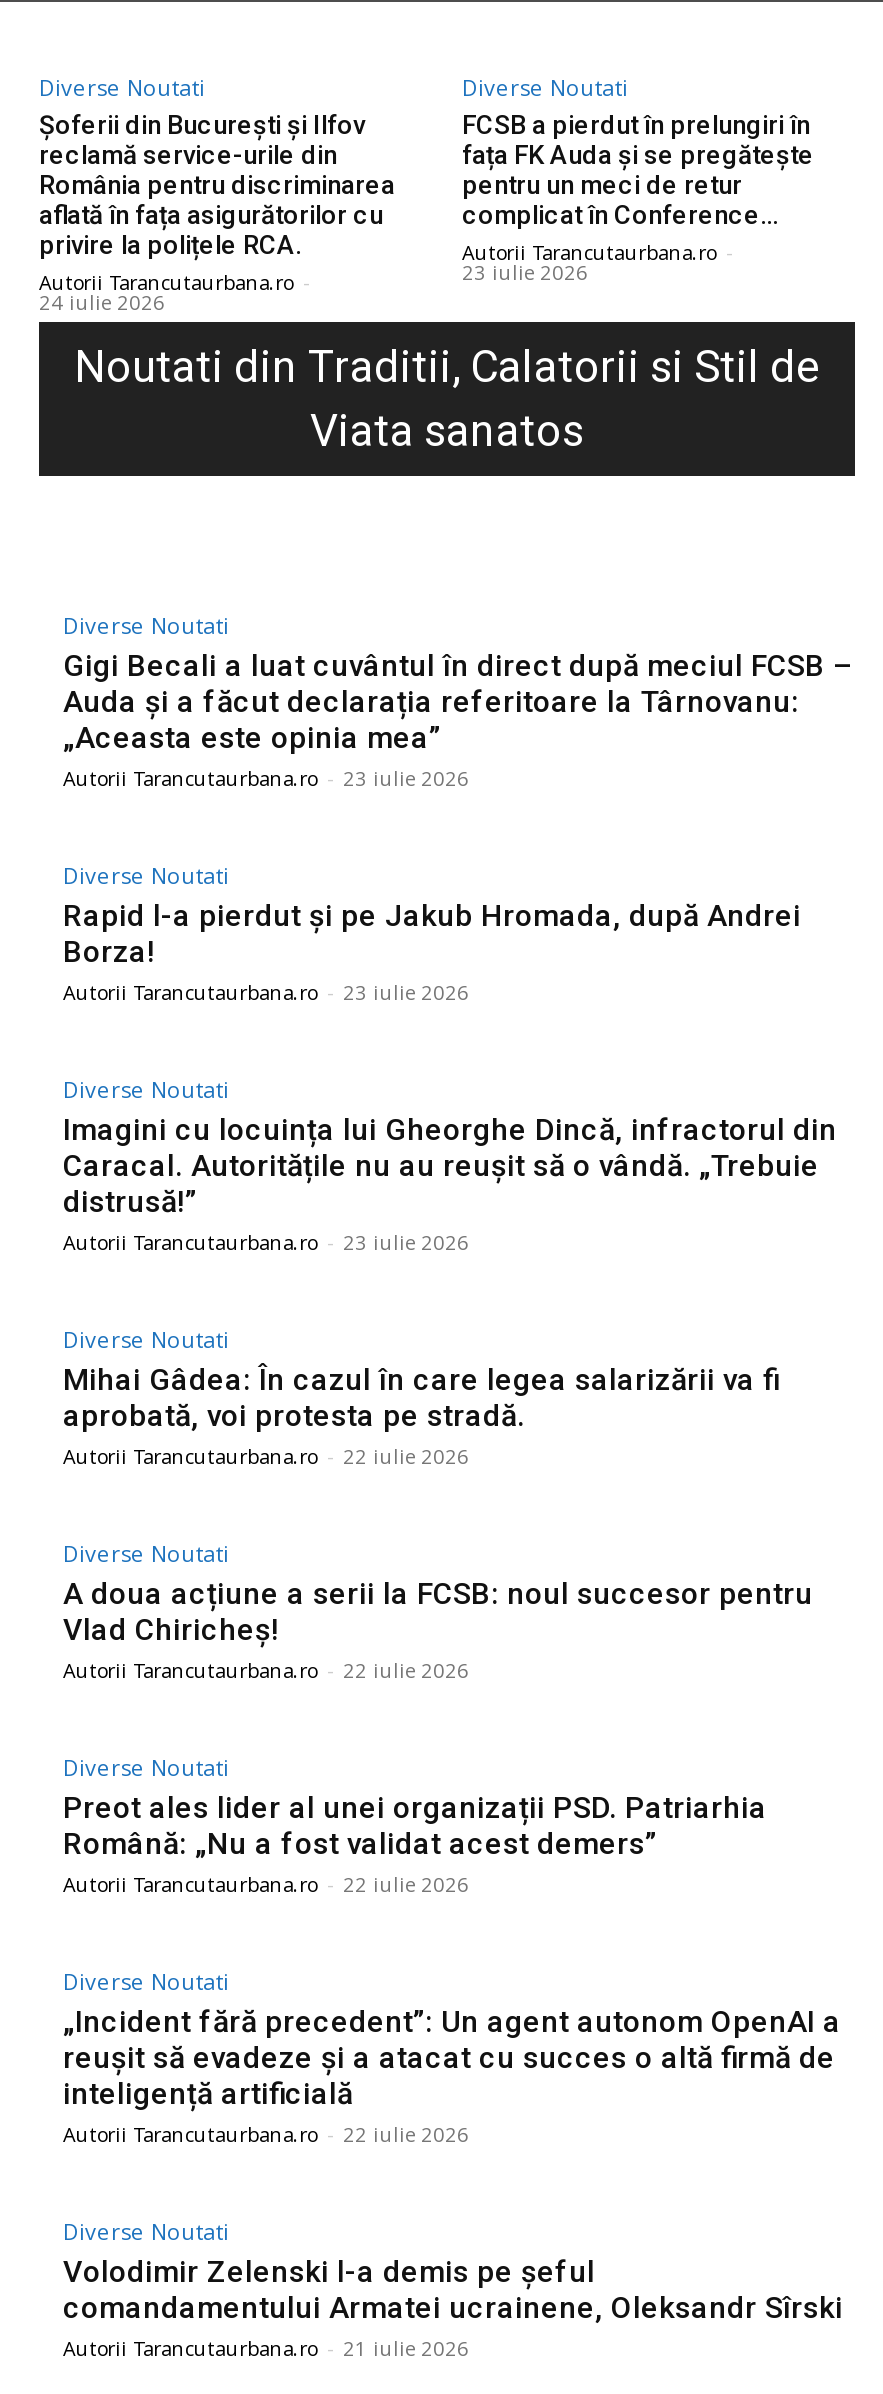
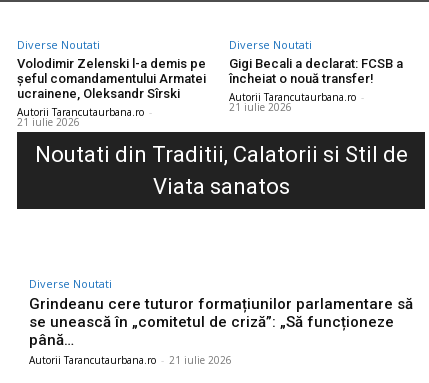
- Șoferii din București și Ilfov
- reclamă service-urile din
- România pentru discriminarea
- aflată în fața asigurătorilor cu
- privire la polițele RCA.
+ Volodimir Zelenski l-a demis pe
+ șeful comandamentului Armatei
+ ucrainene, Oleksandr Sîrski

- FCSB a pierdut în prelungiri în
- fața FK Auda și se pregătește
- pentru un meci de retur
- complicat în Conference…
+ Gigi Becali a declarat: FCSB a
+ încheiat o nouă transfer!

- 23 iulie 2026
+ 21 iulie 2026

- 24 iulie 2026
+ 21 iulie 2026

- Gigi Becali a luat cuvântul în direct după meciul FCSB –
- Auda și a făcut declarația referitoare la Târnovanu:
- „Aceasta este opinia mea”
- Autorii Tarancutaurbana.ro - 23 iulie 2026
- Diverse Noutati
- Rapid l-a pierdut și pe Jakub Hromada, după Andrei
- Borza!
- Autorii Tarancutaurbana.ro - 23 iulie 2026
- Diverse Noutati
- Imagini cu locuința lui Gheorghe Dincă, infractorul din
- Caracal. Autoritățile nu au reușit să o vândă. „Trebuie
- distrusă!”
- Autorii Tarancutaurbana.ro - 23 iulie 2026
- Diverse Noutati
- Mihai Gâdea: În cazul în care legea salarizării va fi
- aprobată, voi protesta pe stradă.
- Autorii Tarancutaurbana.ro - 22 iulie 2026
- Diverse Noutati
- A doua acțiune a serii la FCSB: noul succesor pentru
- Vlad Chiricheș!
- Autorii Tarancutaurbana.ro - 22 iulie 2026
- Diverse Noutati
- Preot ales lider al unei organizații PSD. Patriarhia
- Română: „Nu a fost validat acest demers”
- Autorii Tarancutaurbana.ro - 22 iulie 2026
- Diverse Noutati
- „Incident fără precedent”: Un agent autonom OpenAI a
- reușit să evadeze și a atacat cu succes o altă firmă de
- inteligență artificială
- Autorii Tarancutaurbana.ro - 22 iulie 2026
- Diverse Noutati
- Volodimir Zelenski l-a demis pe șeful
- comandamentului Armatei ucrainene, Oleksandr Sîrski
+ Grindeanu cere tuturor formațiunilor parlamentare să
+ se unească în „comitetul de criză”: „Să funcționeze
+ până…
